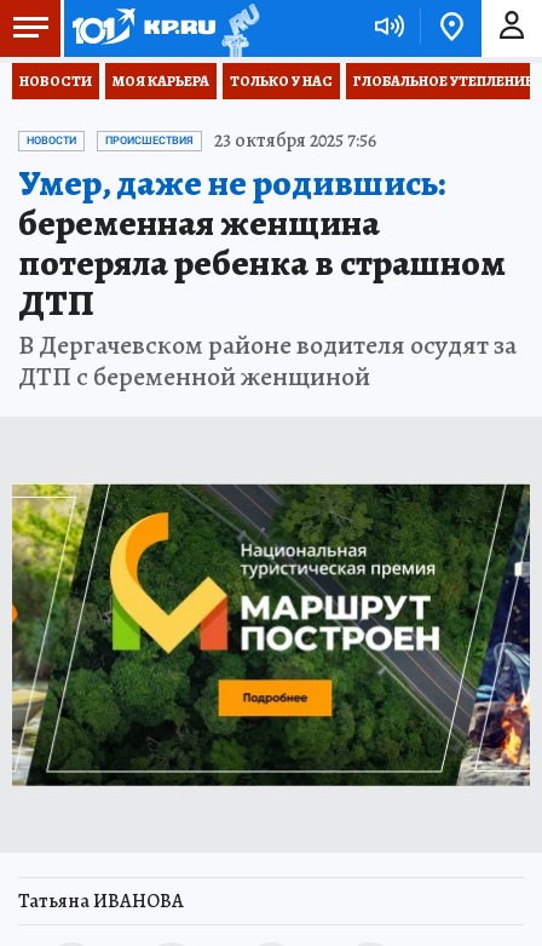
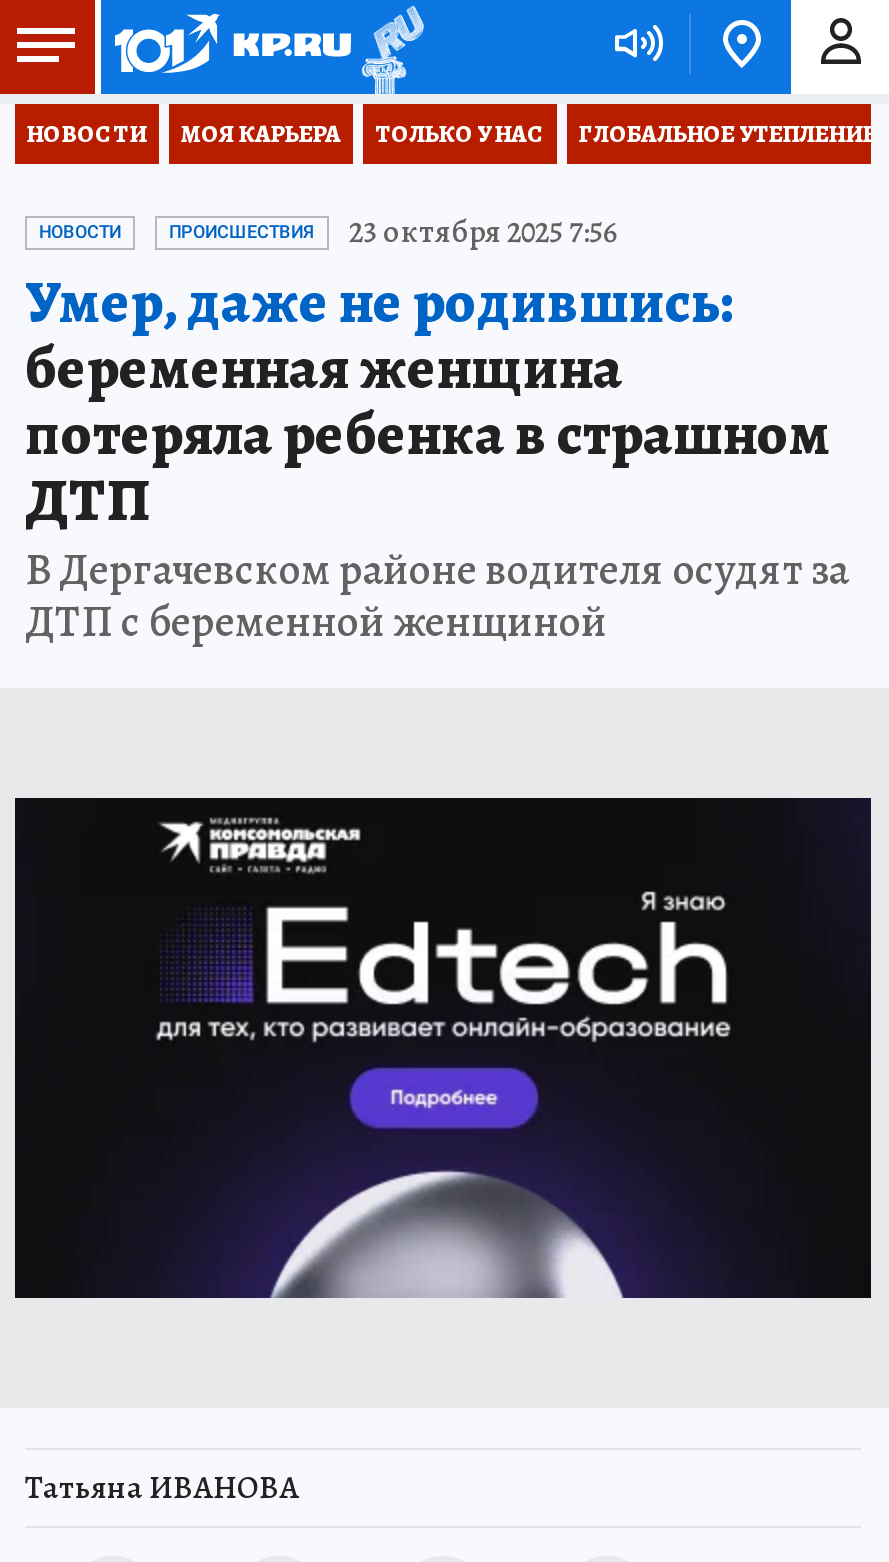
- [image]
+ [image]
